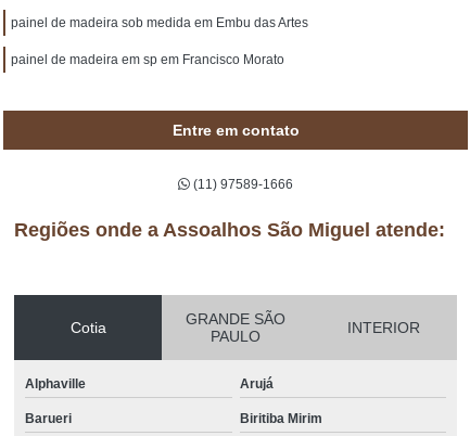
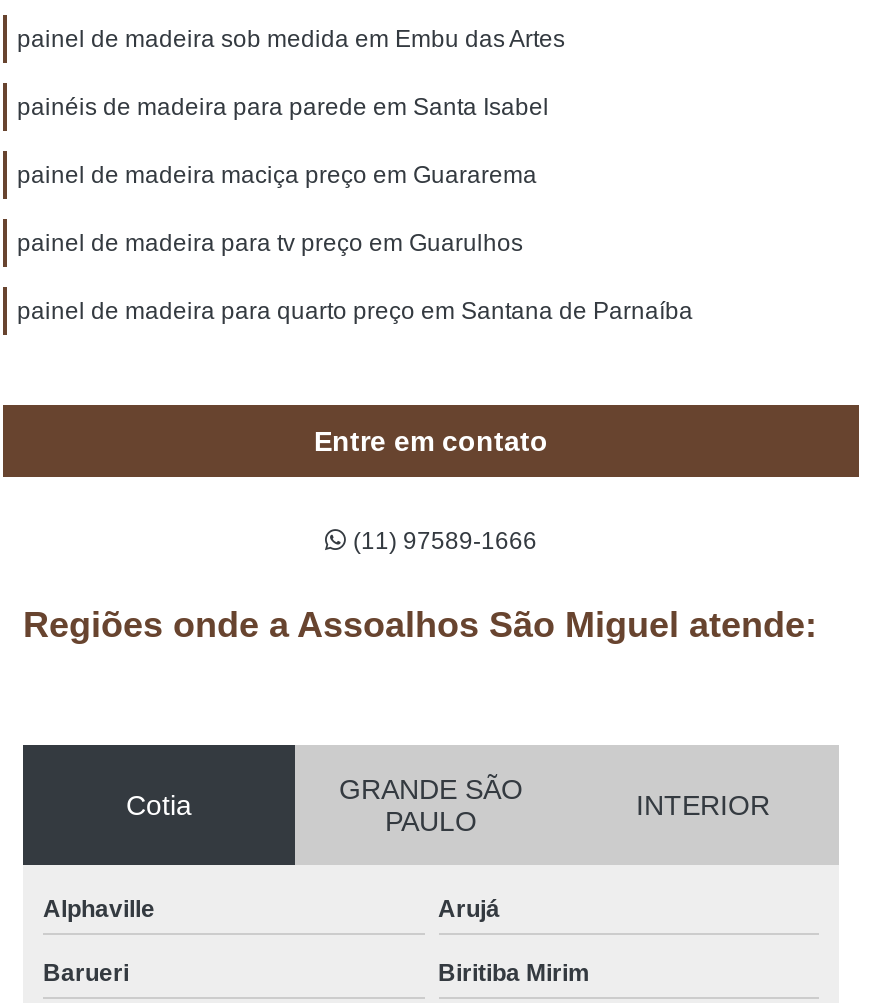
- painel de madeira em sp em Francisco Morato
+ painéis de madeira para parede em Santa Isabel
+ painel de madeira maciça preço em Guararema
+ painel de madeira para tv preço em Guarulhos
+ painel de madeira para quarto preço em Santana de Parnaíba
